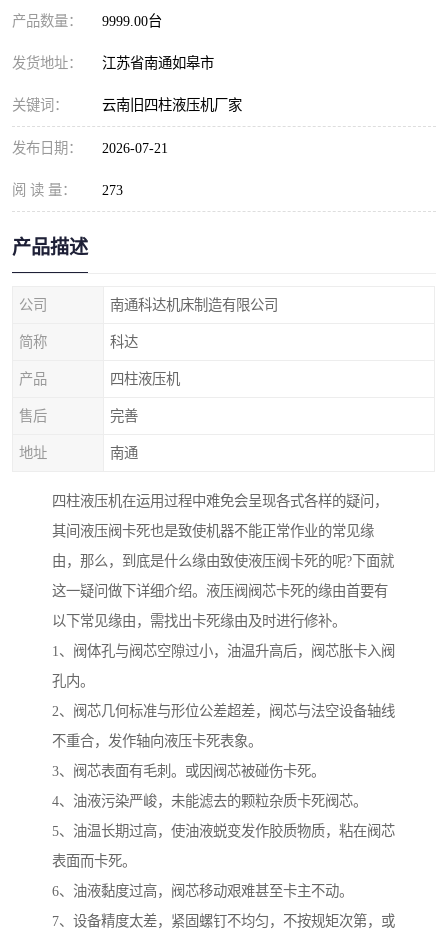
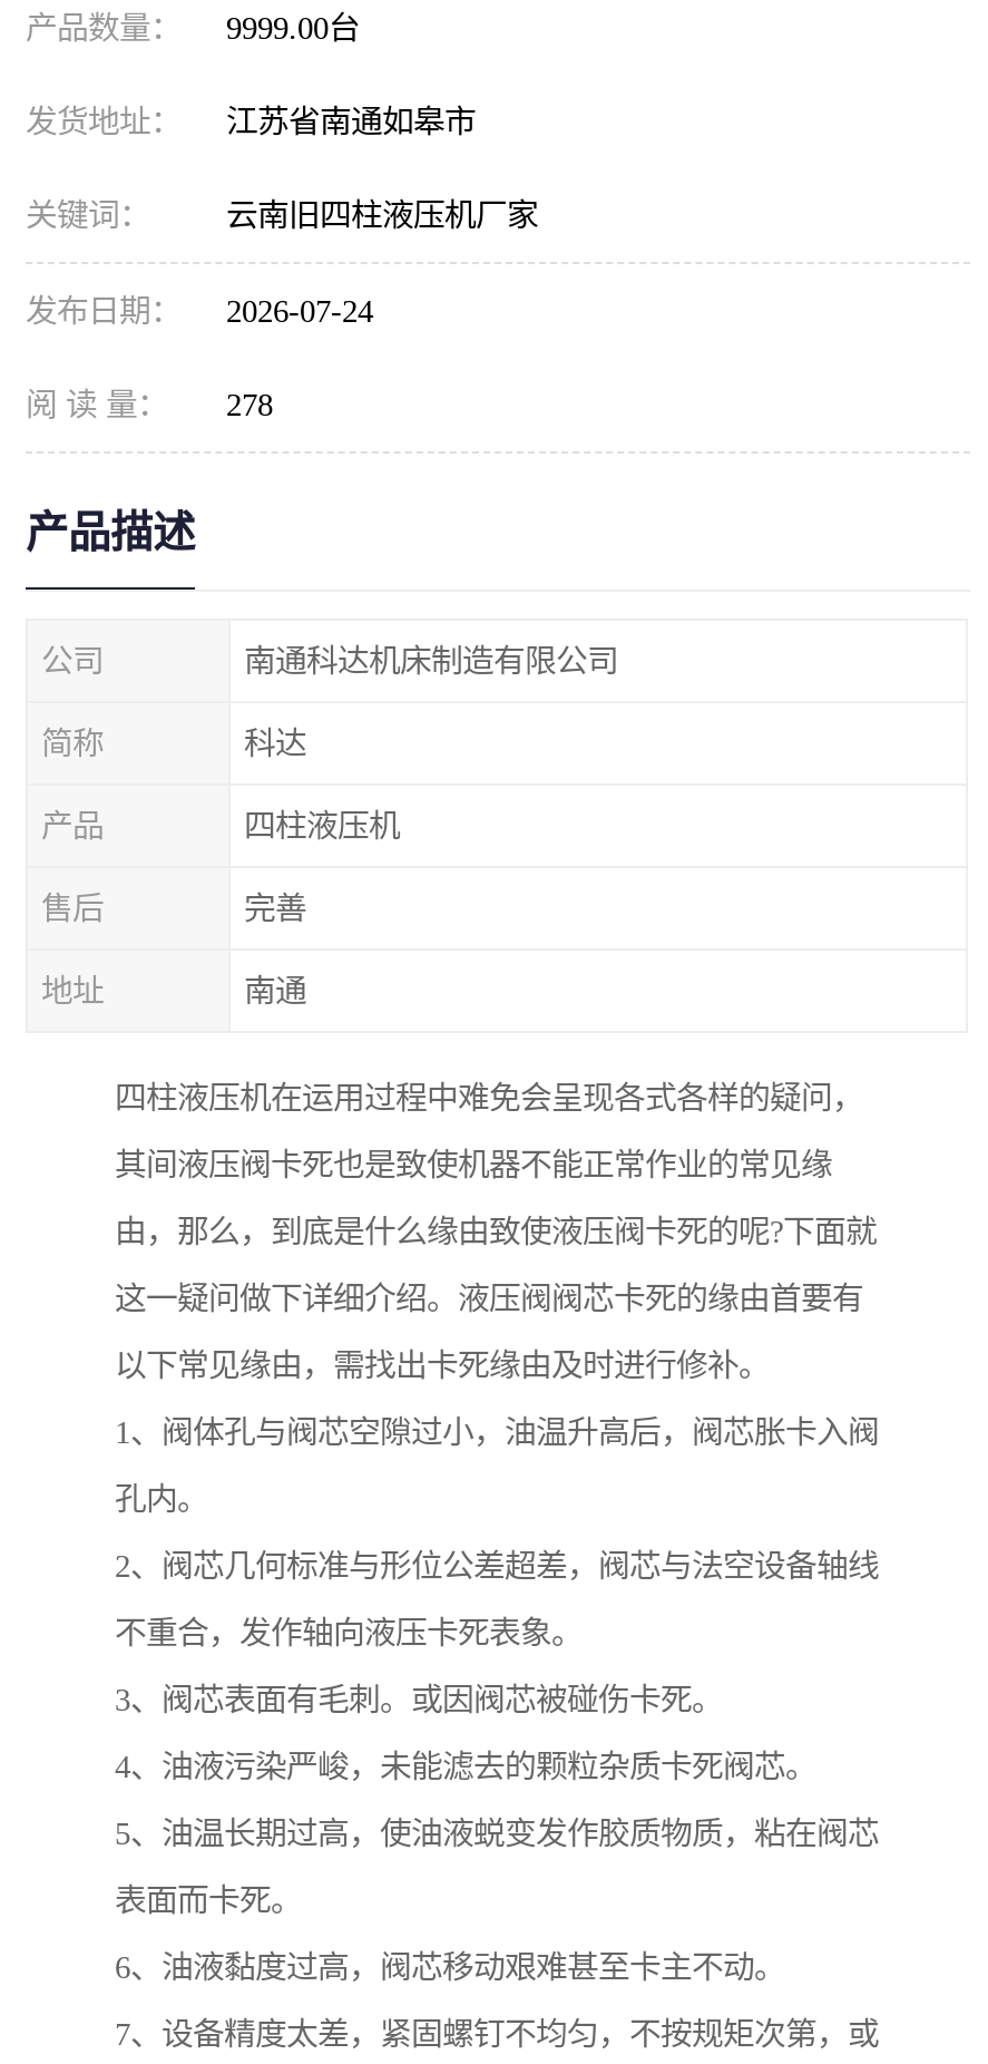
- 发布日期： 2026-07-21
+ 发布日期： 2026-07-24

- 阅 读 量： 273
+ 阅 读 量： 278
